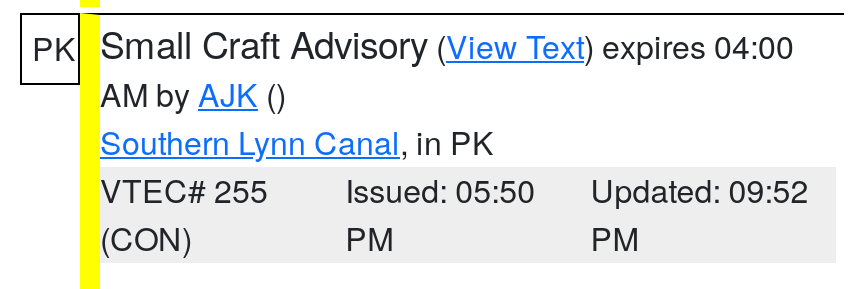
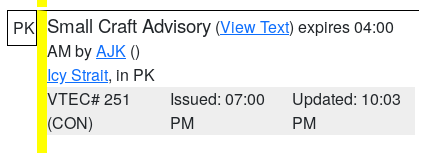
- Southern Lynn Canal, in PK
- VTEC# 255
+ Icy Strait, in PK
+ VTEC# 251

- Issued: 05:50
+ Issued: 07:00

- Updated: 09:52
+ Updated: 10:03
